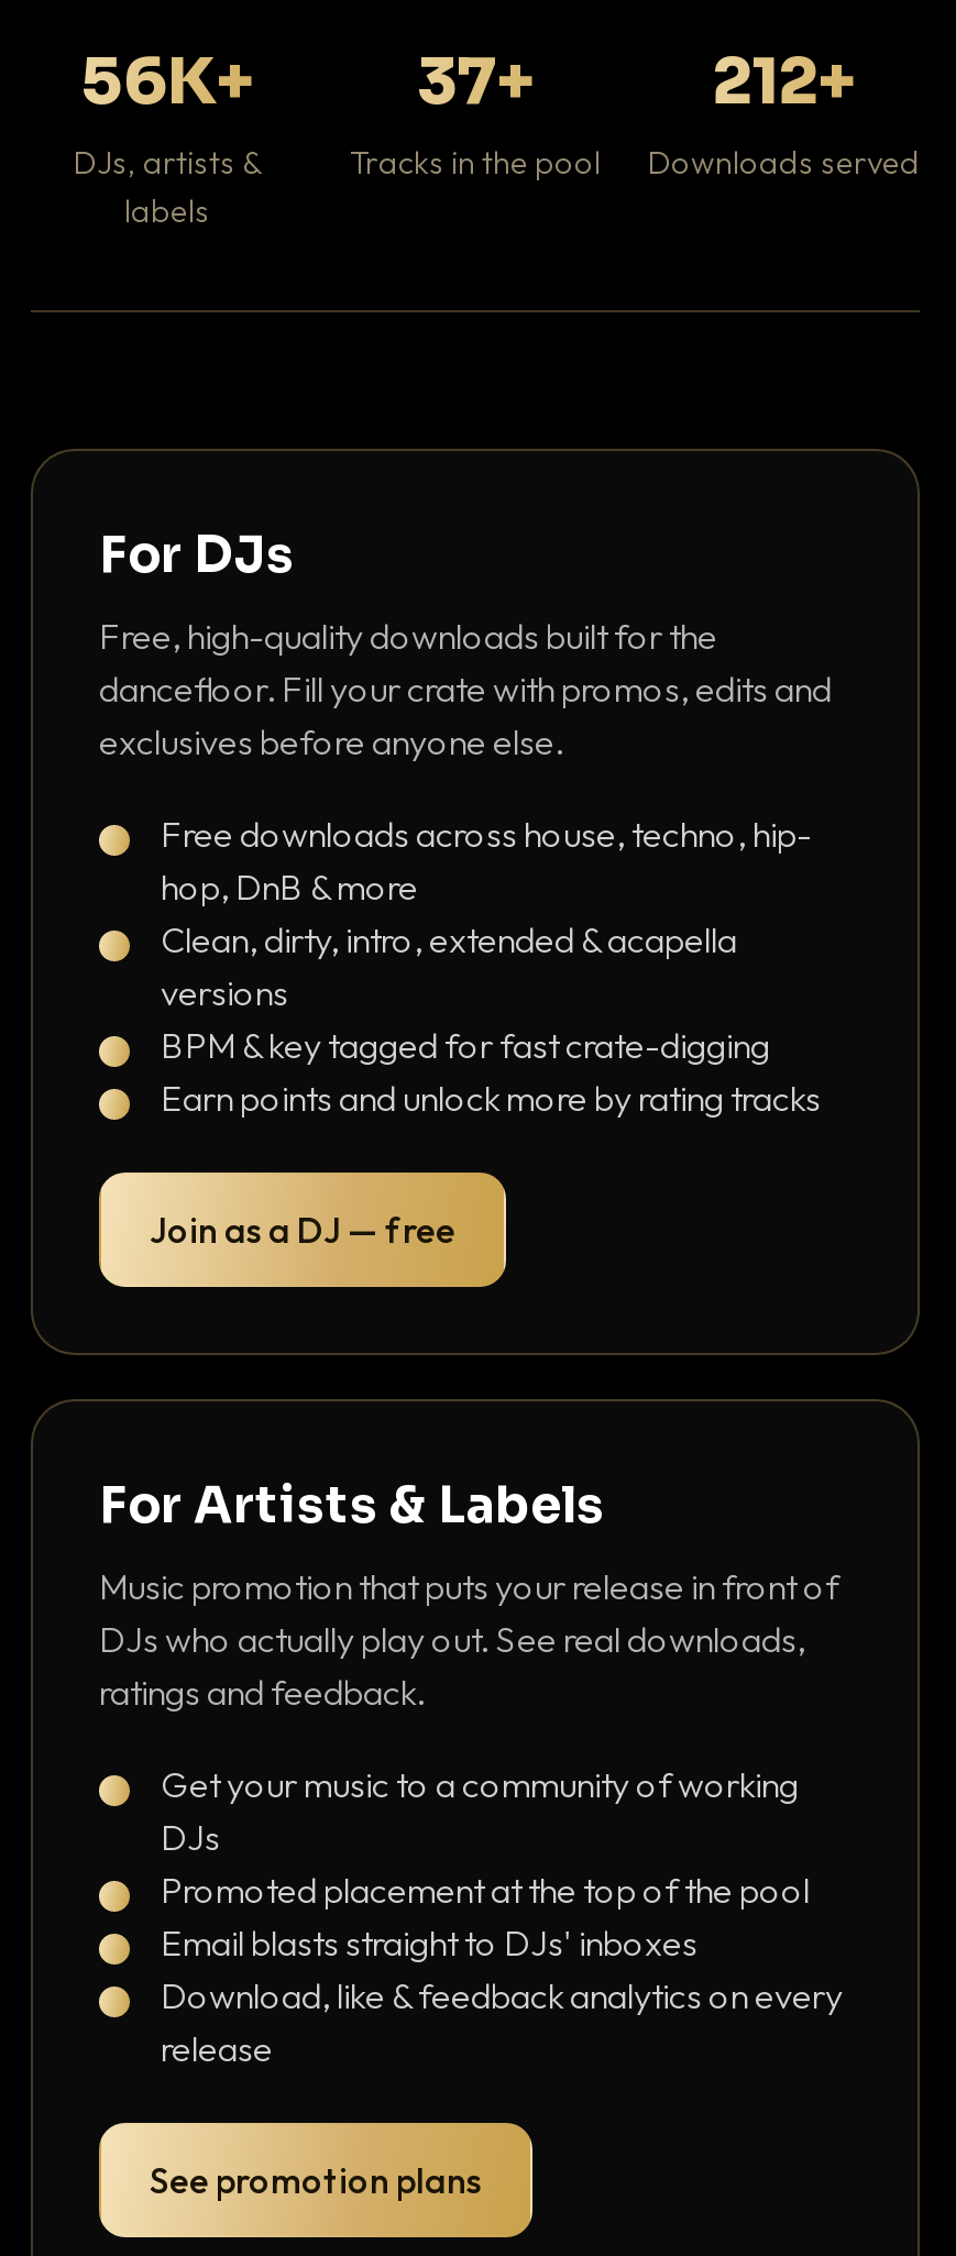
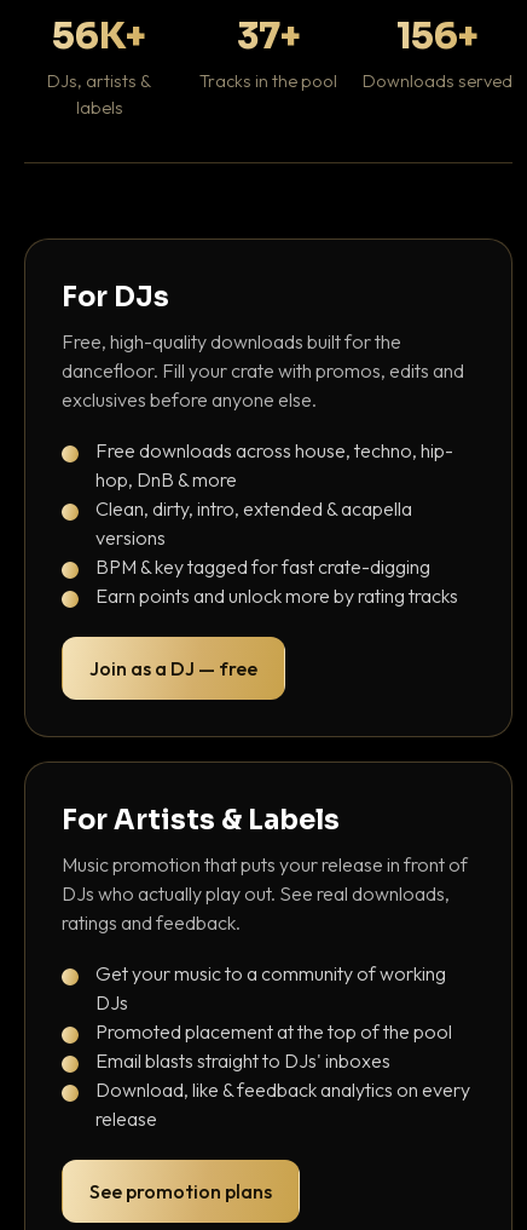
- 212+
+ 156+
